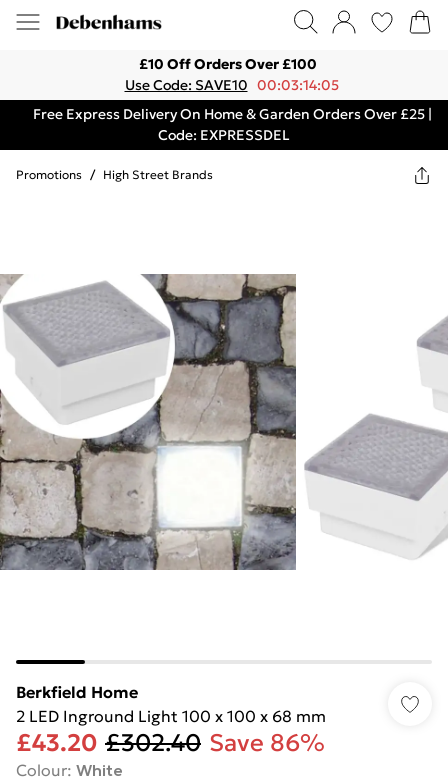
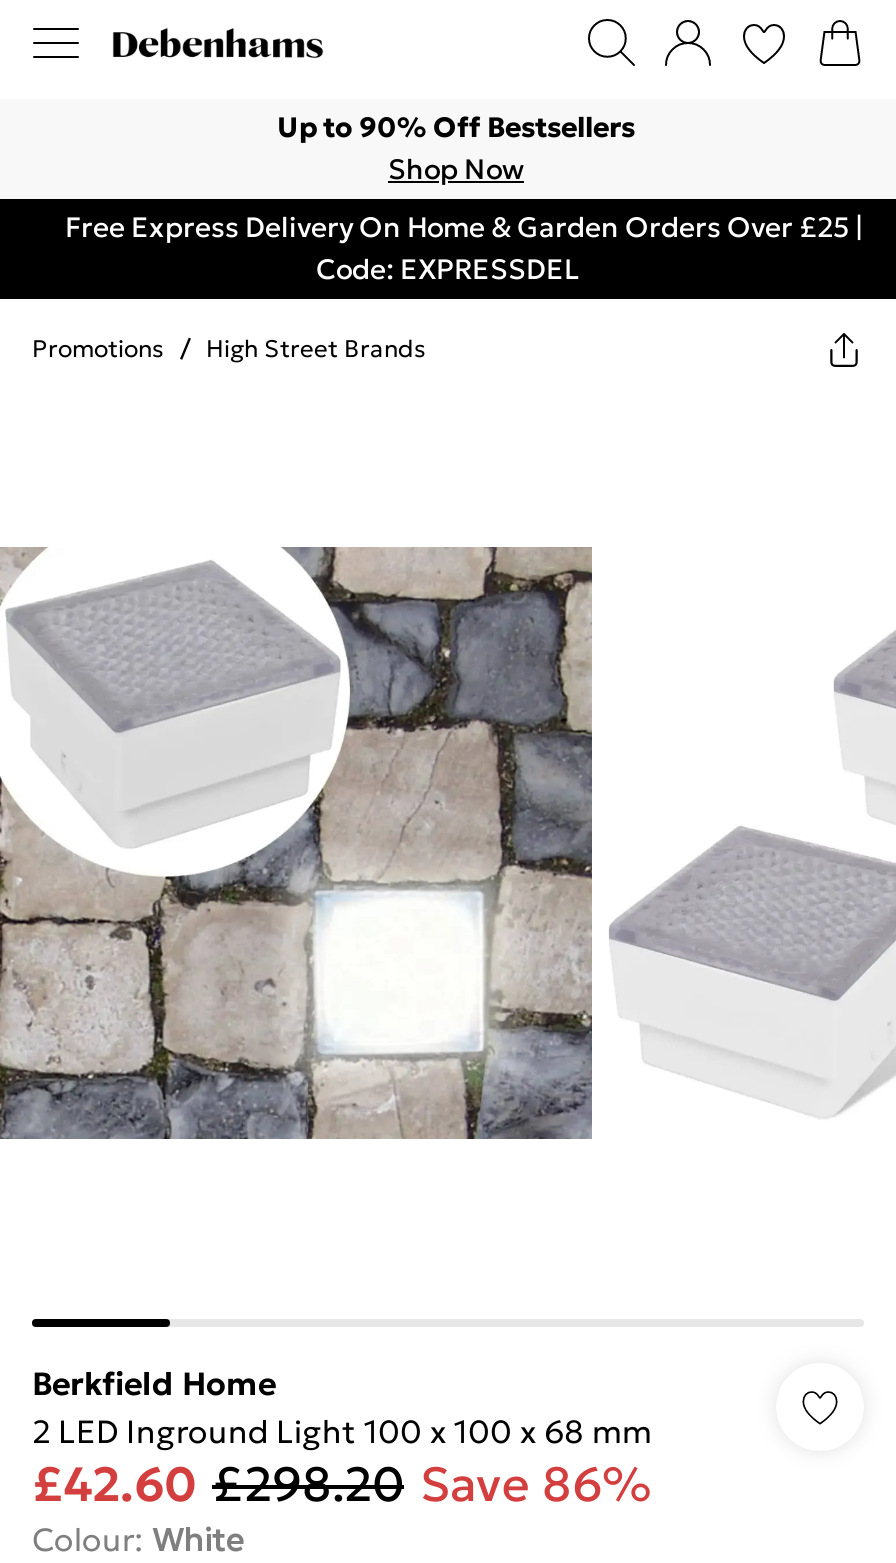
- £10 Off Orders Over £100
- Use Code: SAVE10 00:03:14:05
+ Up to 90% Off Bestsellers
+ Shop Now

- £43.20 £302.40 Save 86%
+ £42.60 £298.20 Save 86%
